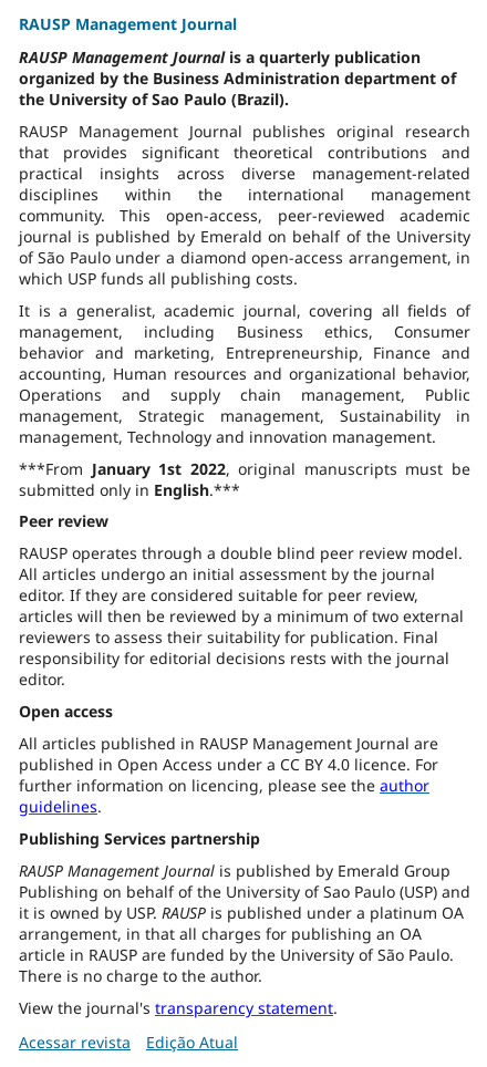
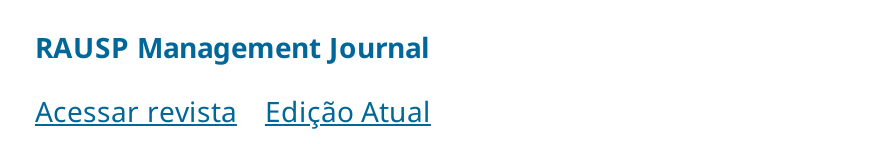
- RAUSP Management Journal is a quarterly publication
- organized by the Business Administration department of
- the University of Sao Paulo (Brazil).
- RAUSP Management Journal publishes original research
- that provides significant theoretical contributions and
- practical insights across diverse management-related
- disciplines within the international management
- community. This open-access, peer-reviewed academic
- journal is published by Emerald on behalf of the University
- of São Paulo under a diamond open-access arrangement, in
- which USP funds all publishing costs.
- It is a generalist, academic journal, covering all fields of
- management, including Business ethics, Consumer
- behavior and marketing, Entrepreneurship, Finance and
- accounting, Human resources and organizational behavior,
- Operations and supply chain management, Public
- management, Strategic management, Sustainability in
- management, Technology and innovation management.
- ***From January 1st 2022, original manuscripts must be
- submitted only in English.***
- Peer review
- RAUSP operates through a double blind peer review model.
- All articles undergo an initial assessment by the journal
- editor. If they are considered suitable for peer review,
- articles will then be reviewed by a minimum of two external
- reviewers to assess their suitability for publication. Final
- responsibility for editorial decisions rests with the journal
- editor.
- Open access
- All articles published in RAUSP Management Journal are
- published in Open Access under a CC BY 4.0 licence. For
- further information on licencing, please see the author
- guidelines.
- Publishing Services partnership
- RAUSP Management Journal is published by Emerald Group
- Publishing on behalf of the University of Sao Paulo (USP) and
- it is owned by USP. RAUSP is published under a platinum OA
- arrangement, in that all charges for publishing an OA
- article in RAUSP are funded by the University of São Paulo.
- There is no charge to the author.
- View the journal's transparency statement.
